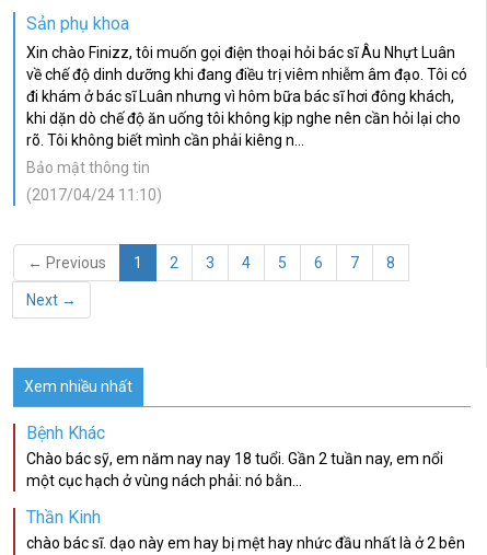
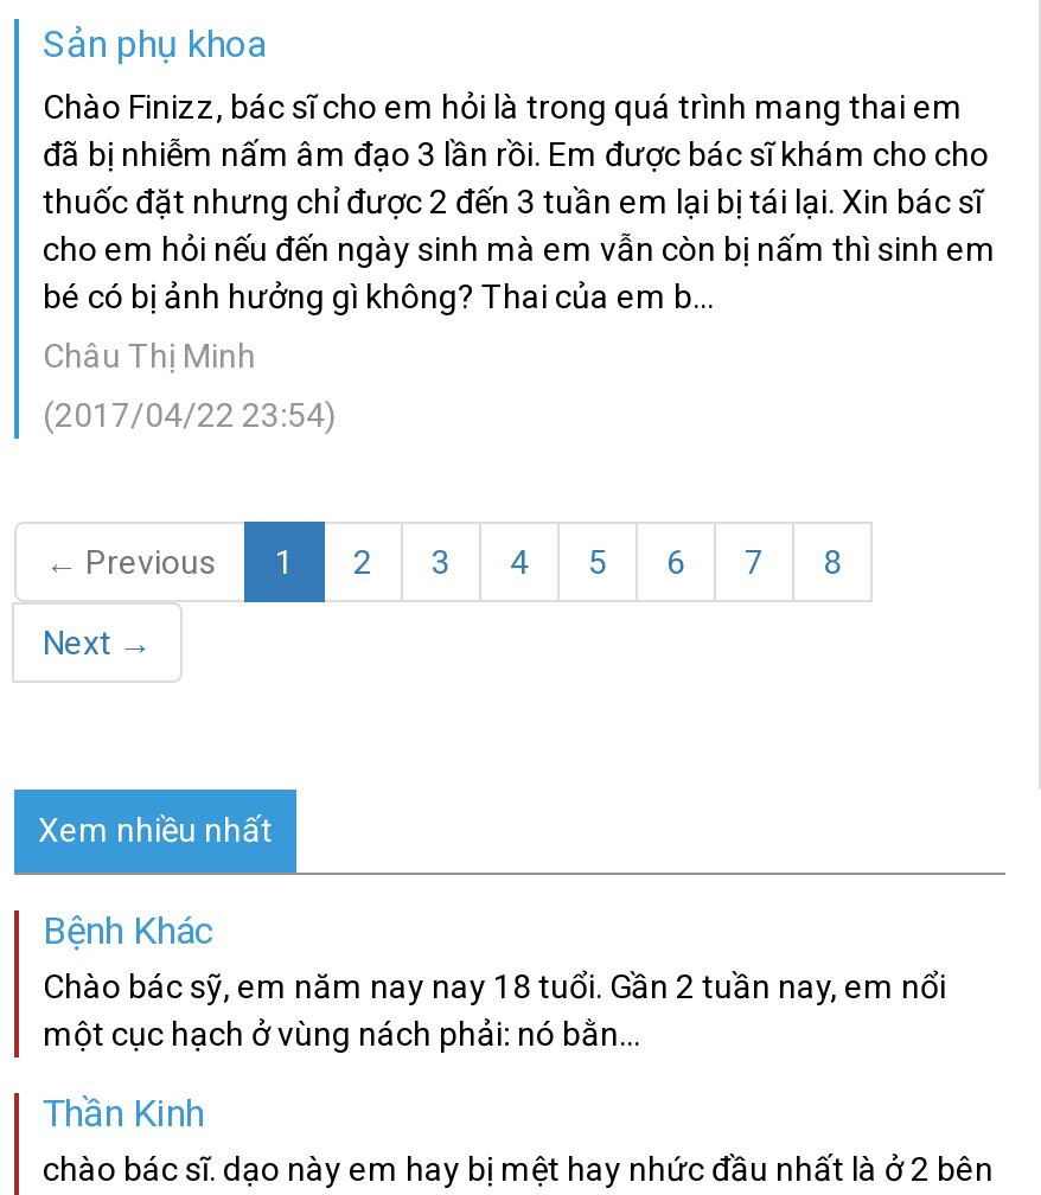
- Xin chào Finizz, tôi muốn gọi điện thoại hỏi bác sĩ Âu Nhựt Luân
- về chế độ dinh dưỡng khi đang điều trị viêm nhiễm âm đạo. Tôi có
- đi khám ở bác sĩ Luân nhưng vì hôm bữa bác sĩ hơi đông khách,
- khi dặn dò chế độ ăn uống tôi không kịp nghe nên cần hỏi lại cho
- rõ. Tôi không biết mình cần phải kiêng n...
+ Chào Finizz, bác sĩ cho em hỏi là trong quá trình mang thai em
+ đã bị nhiễm nấm âm đạo 3 lần rồi. Em được bác sĩ khám cho cho
+ thuốc đặt nhưng chỉ được 2 đến 3 tuần em lại bị tái lại. Xin bác sĩ
+ cho em hỏi nếu đến ngày sinh mà em vẫn còn bị nấm thì sinh em
+ bé có bị ảnh hưởng gì không? Thai của em b...

- Bảo mật thông tin
+ Châu Thị Minh

- (2017/04/24 11:10)
+ (2017/04/22 23:54)
